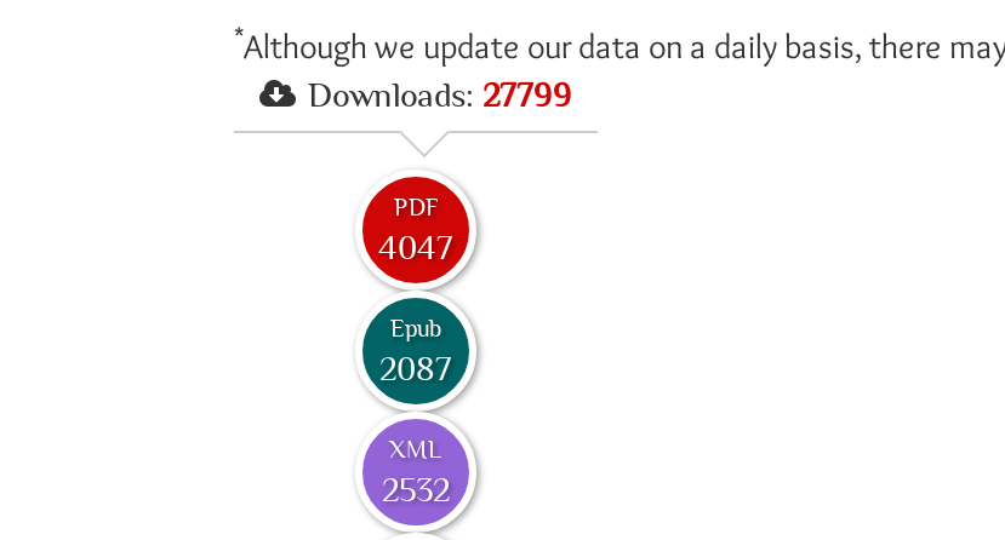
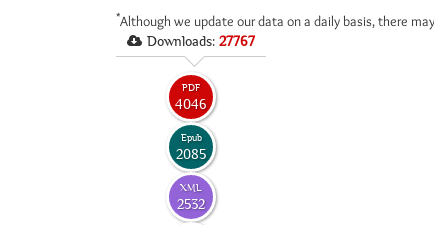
- Downloads: 27799
+ Downloads: 27767

- 4047
+ 4046

- 2087
+ 2085
